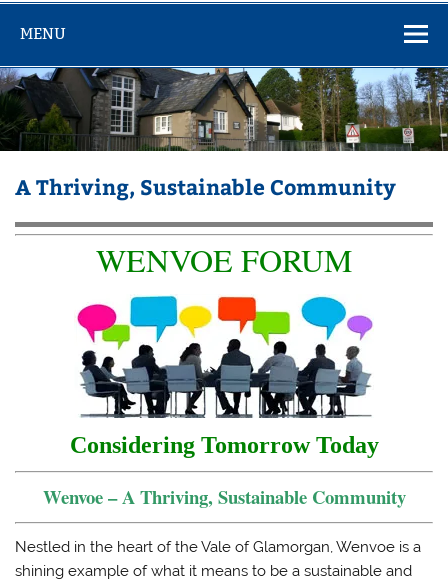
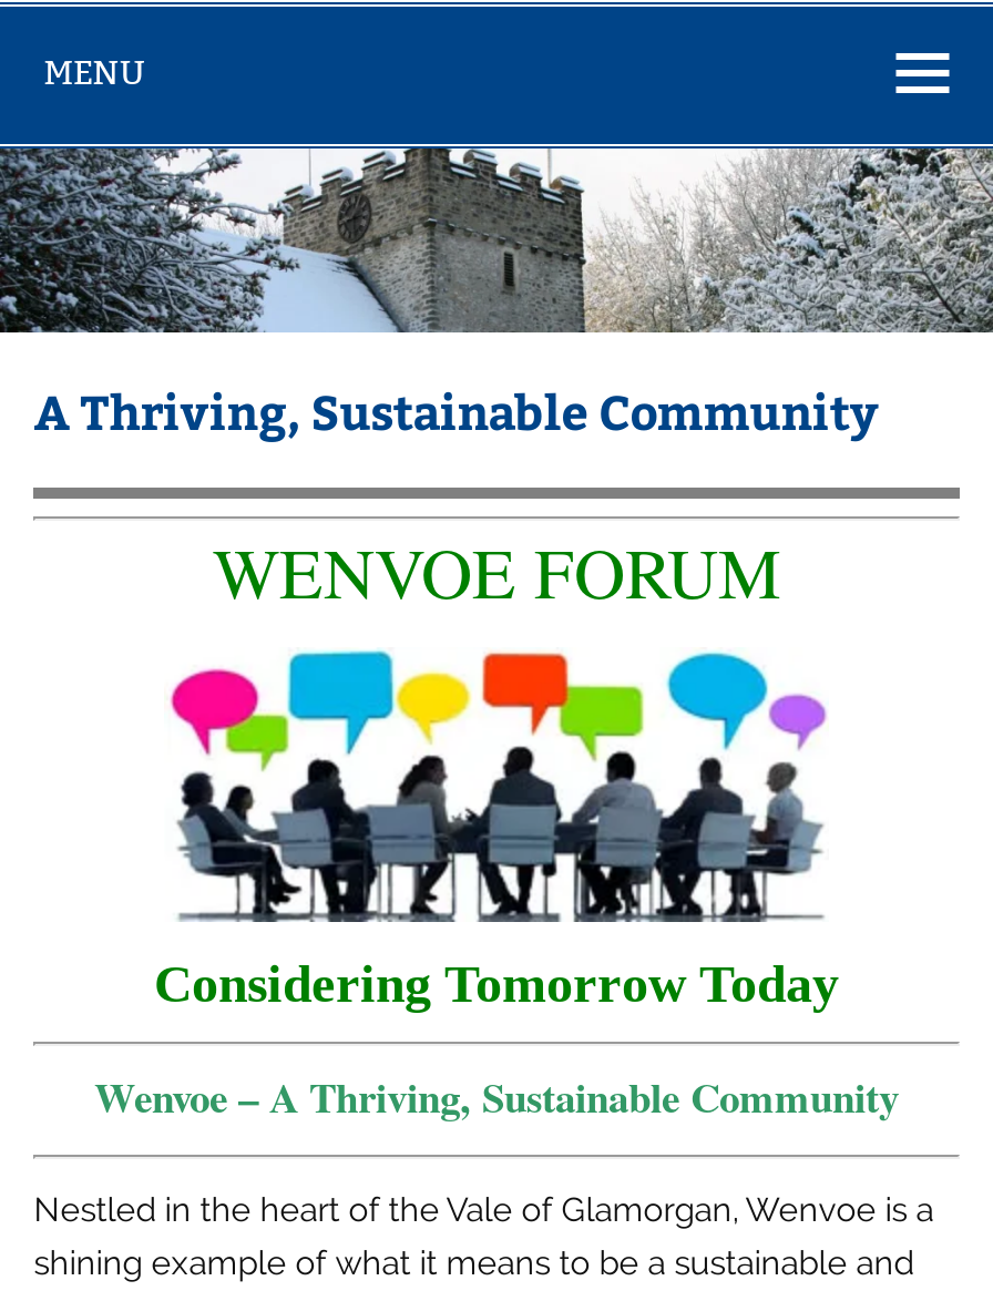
- [image]
+ [image]
